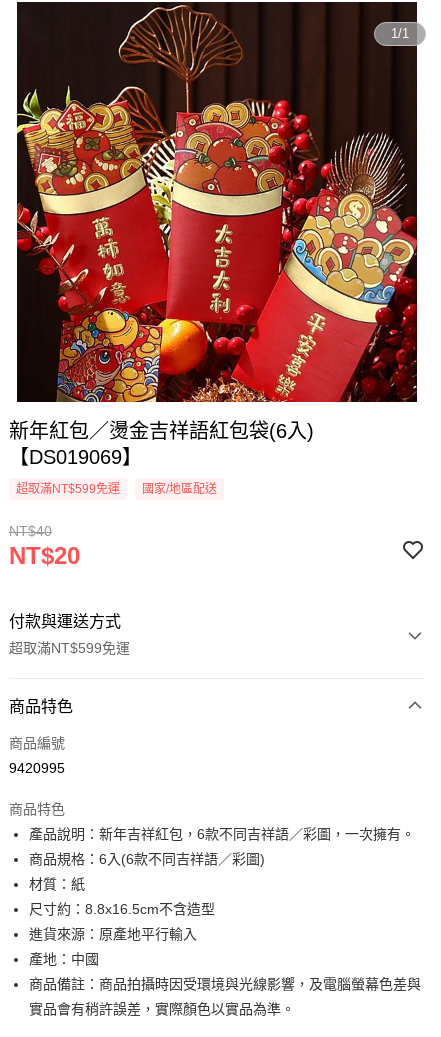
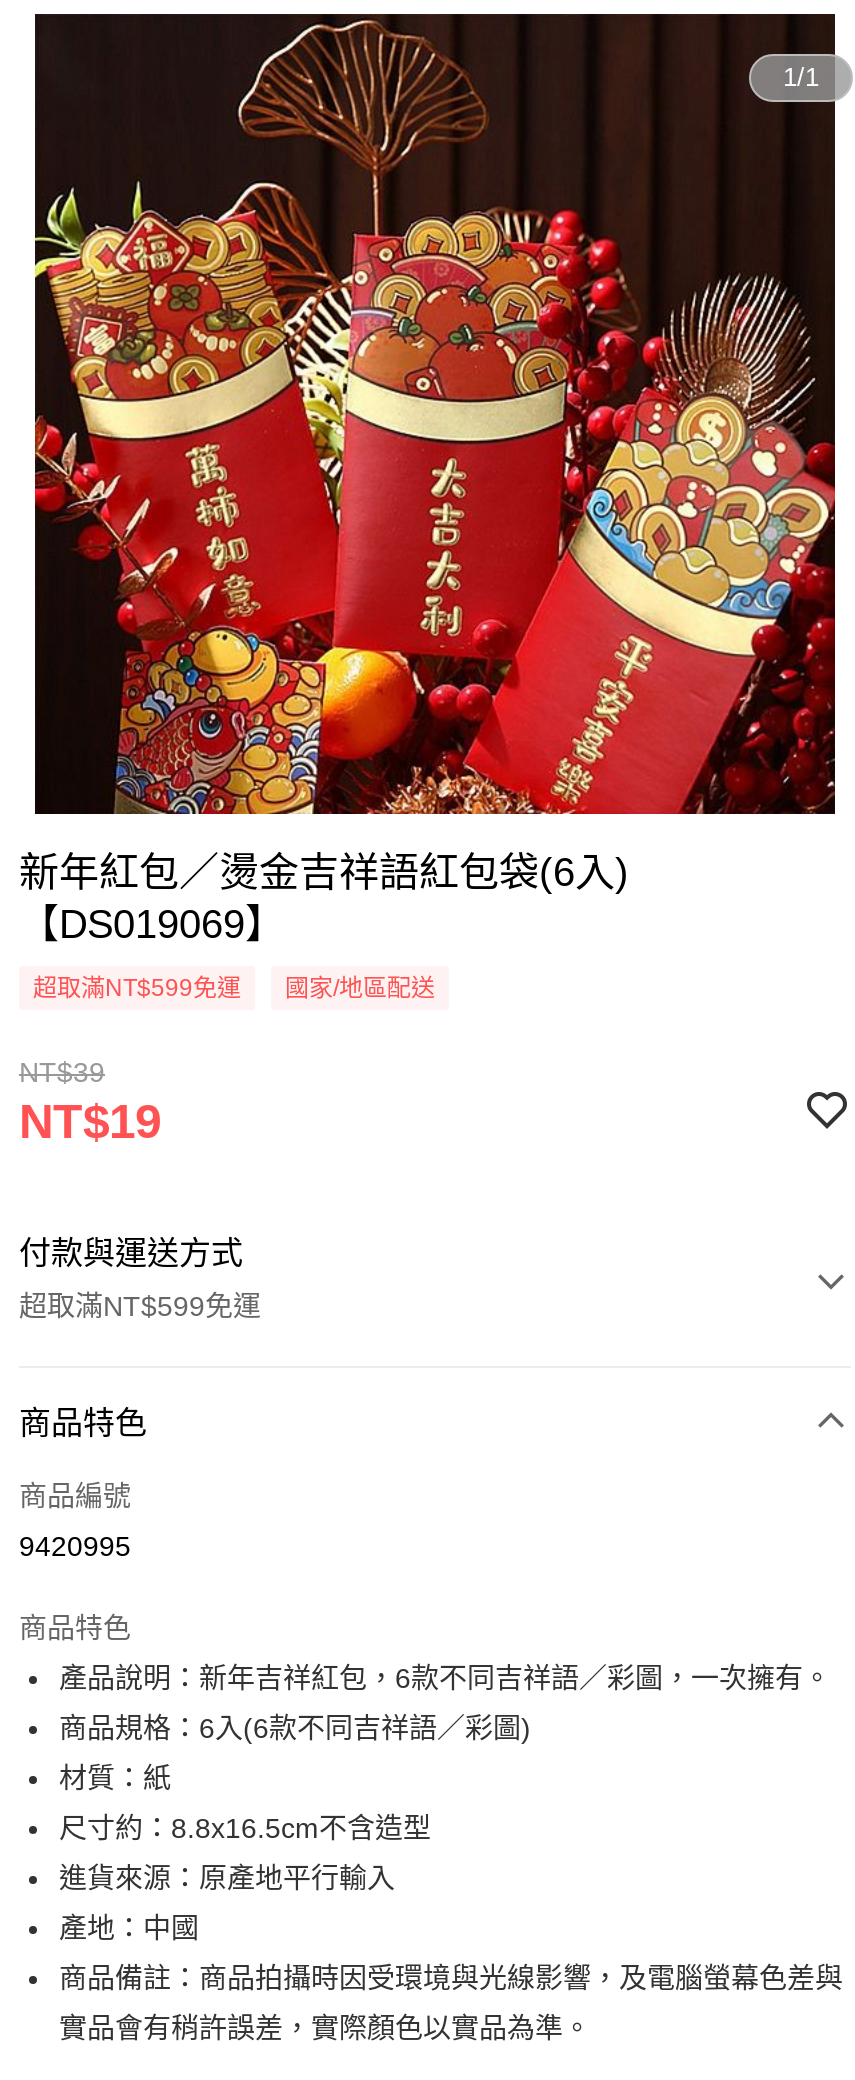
- NT$40
- NT$20
+ NT$39
+ NT$19
